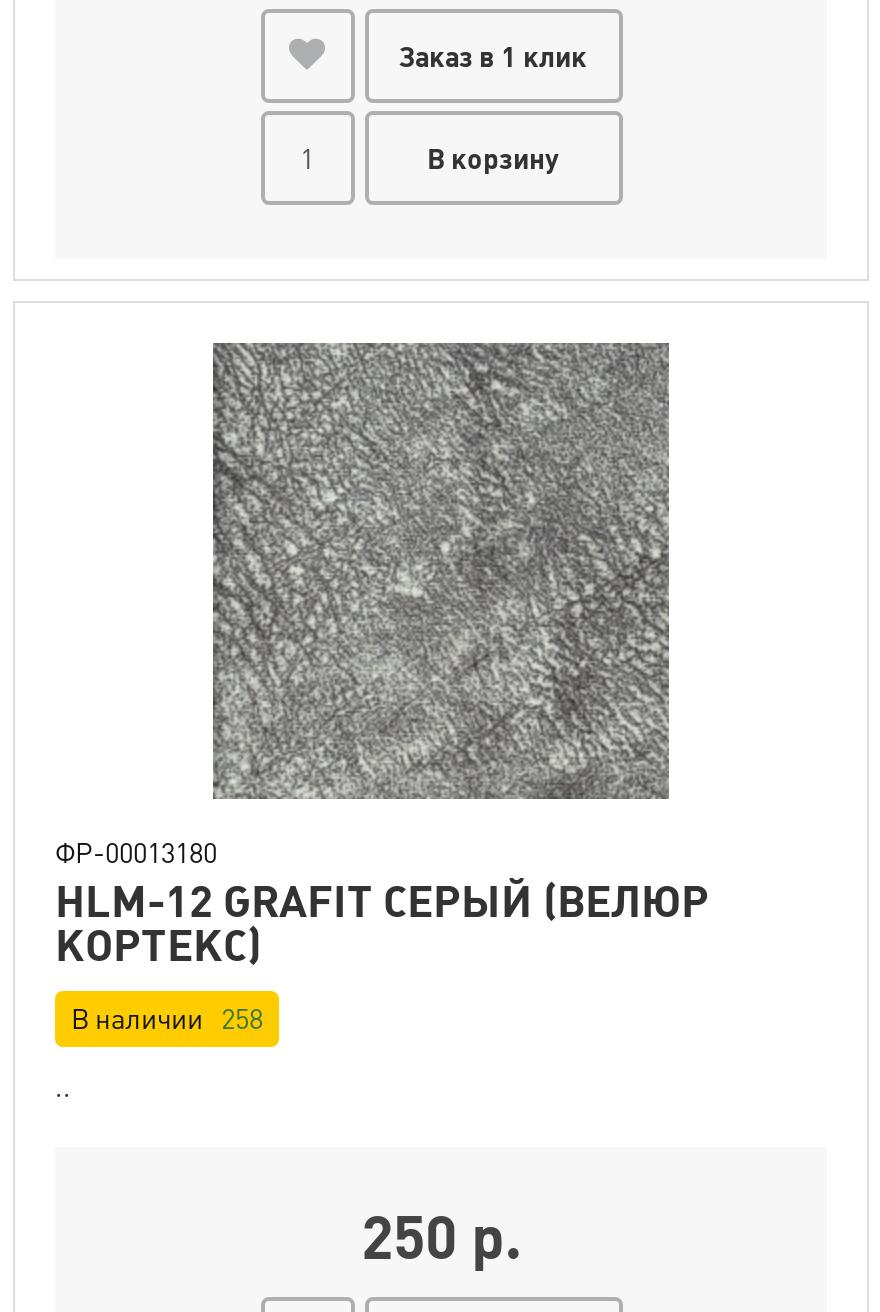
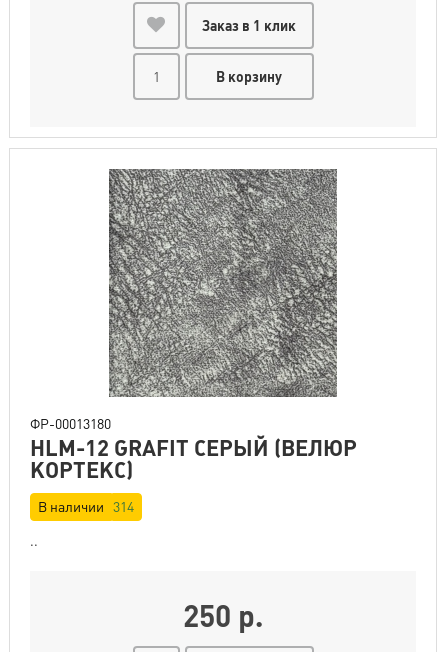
- В наличии 258
+ В наличии 314
